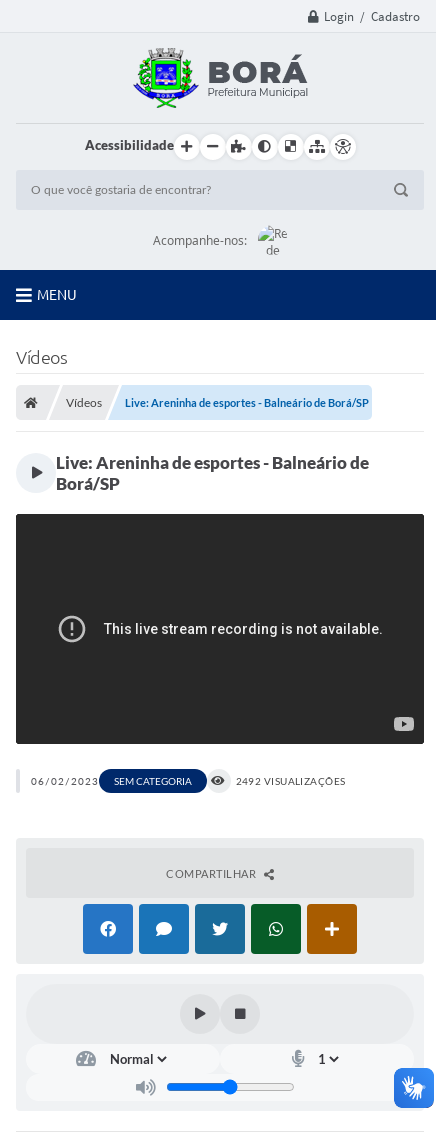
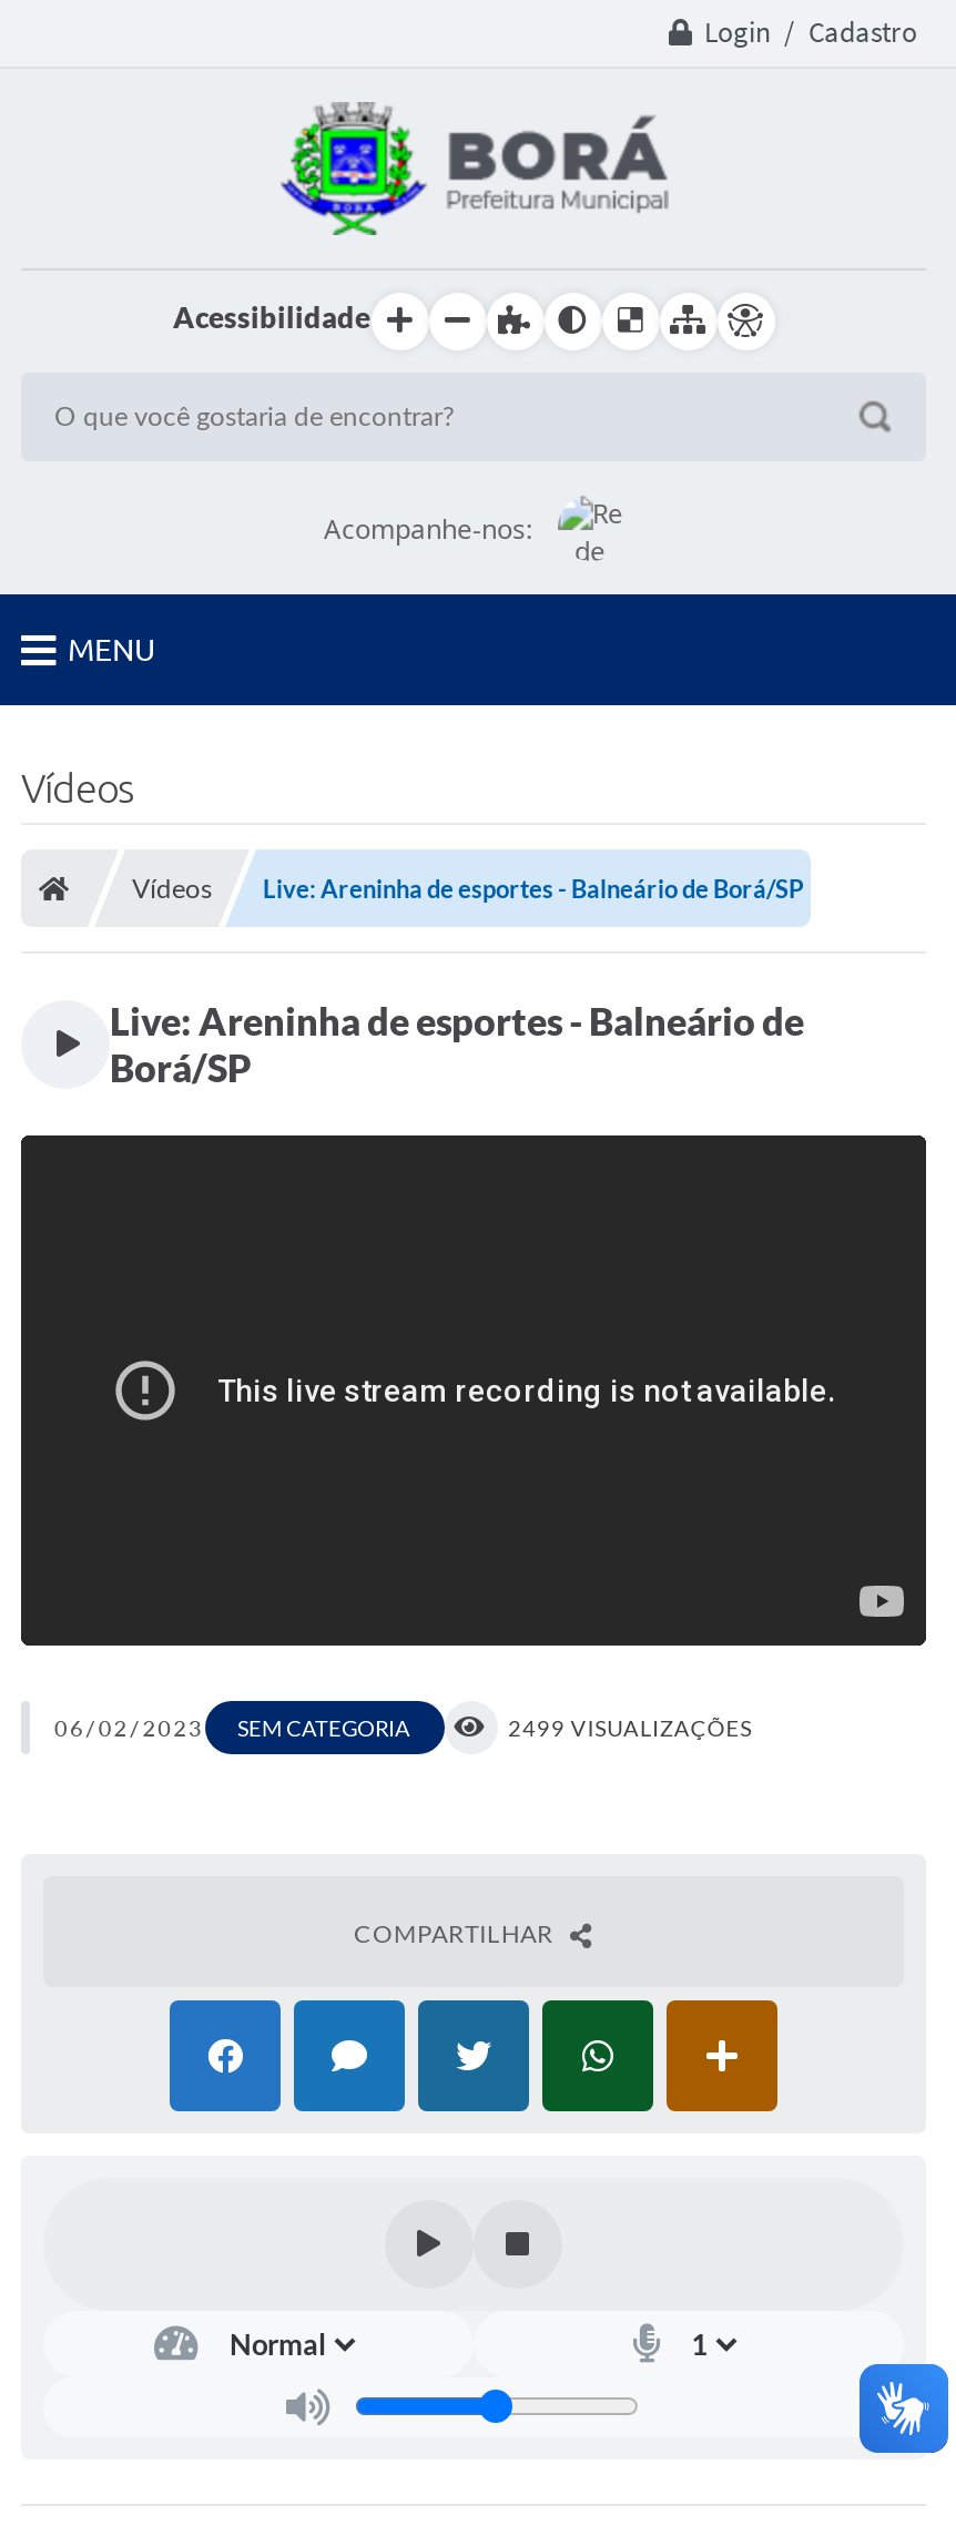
- 2492 VISUALIZAÇÕES
+ 2499 VISUALIZAÇÕES
